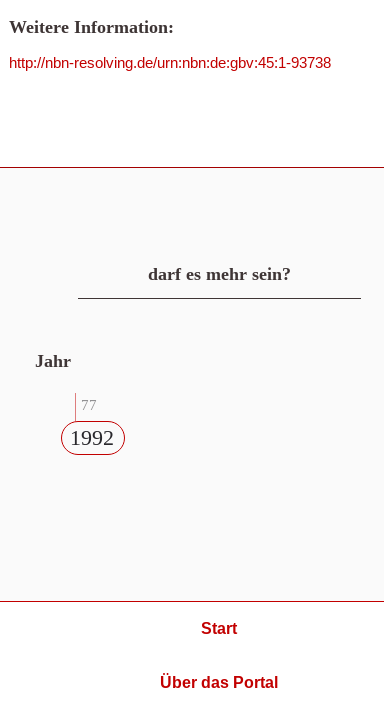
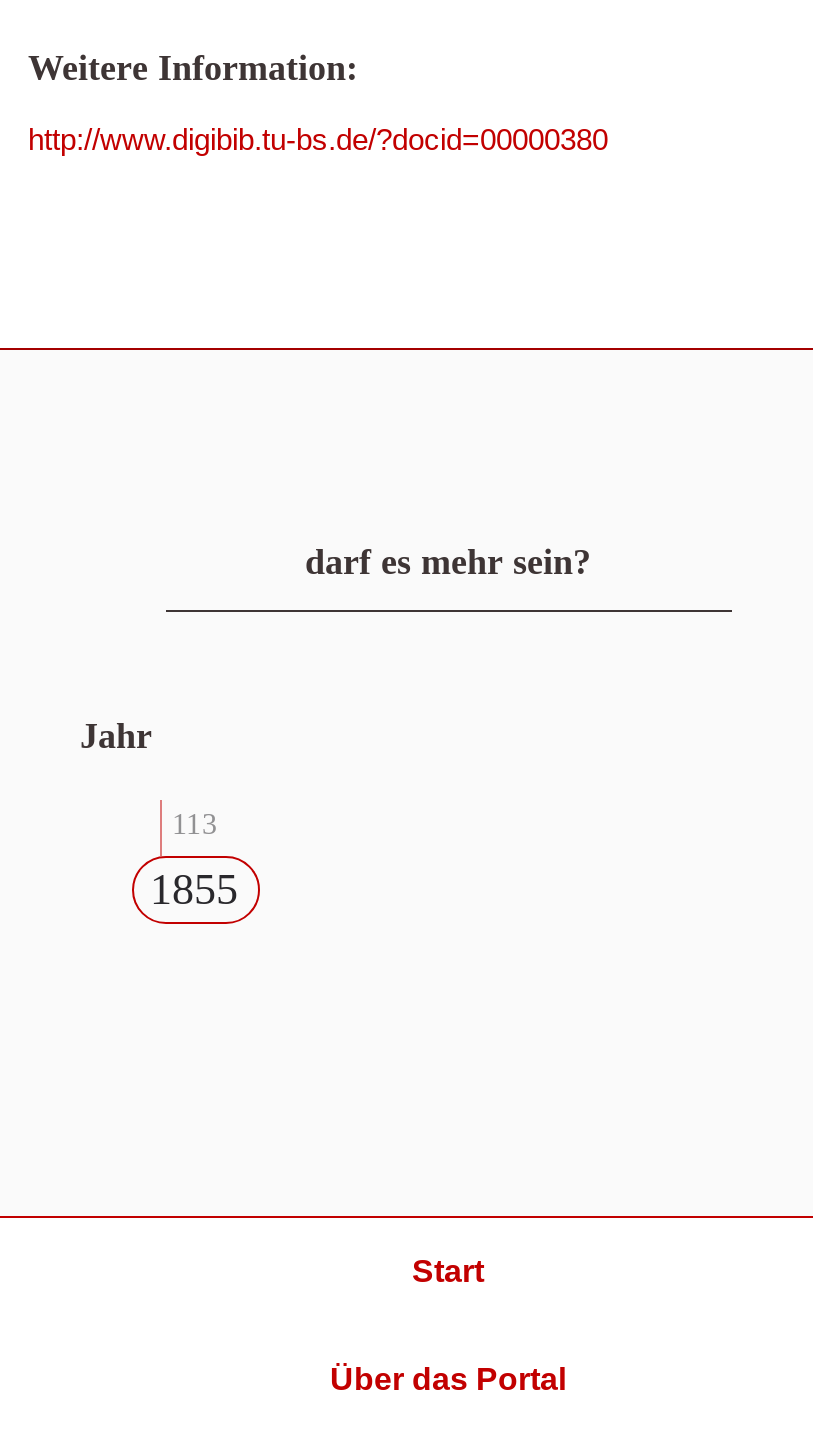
- http://nbn-resolving.de/urn:nbn:de:gbv:45:1-93738
+ http://www.digibib.tu-bs.de/?docid=00000380

- 77
+ 113

- 1992
+ 1855
